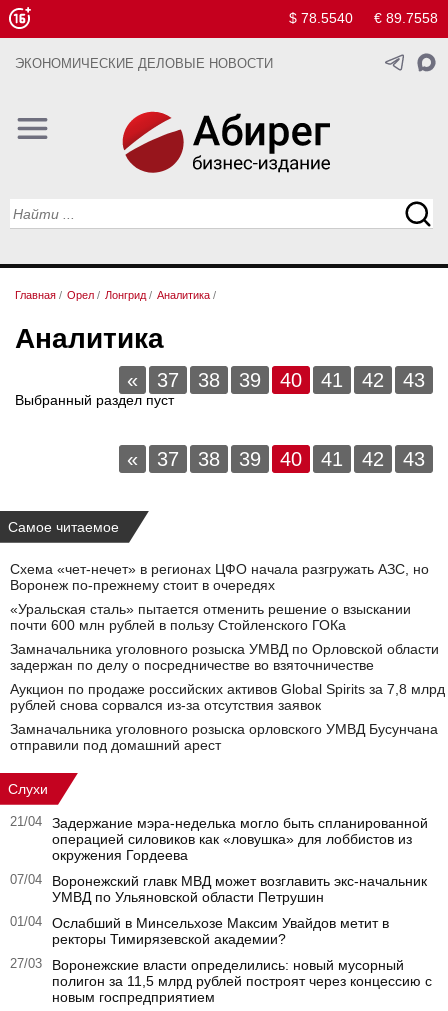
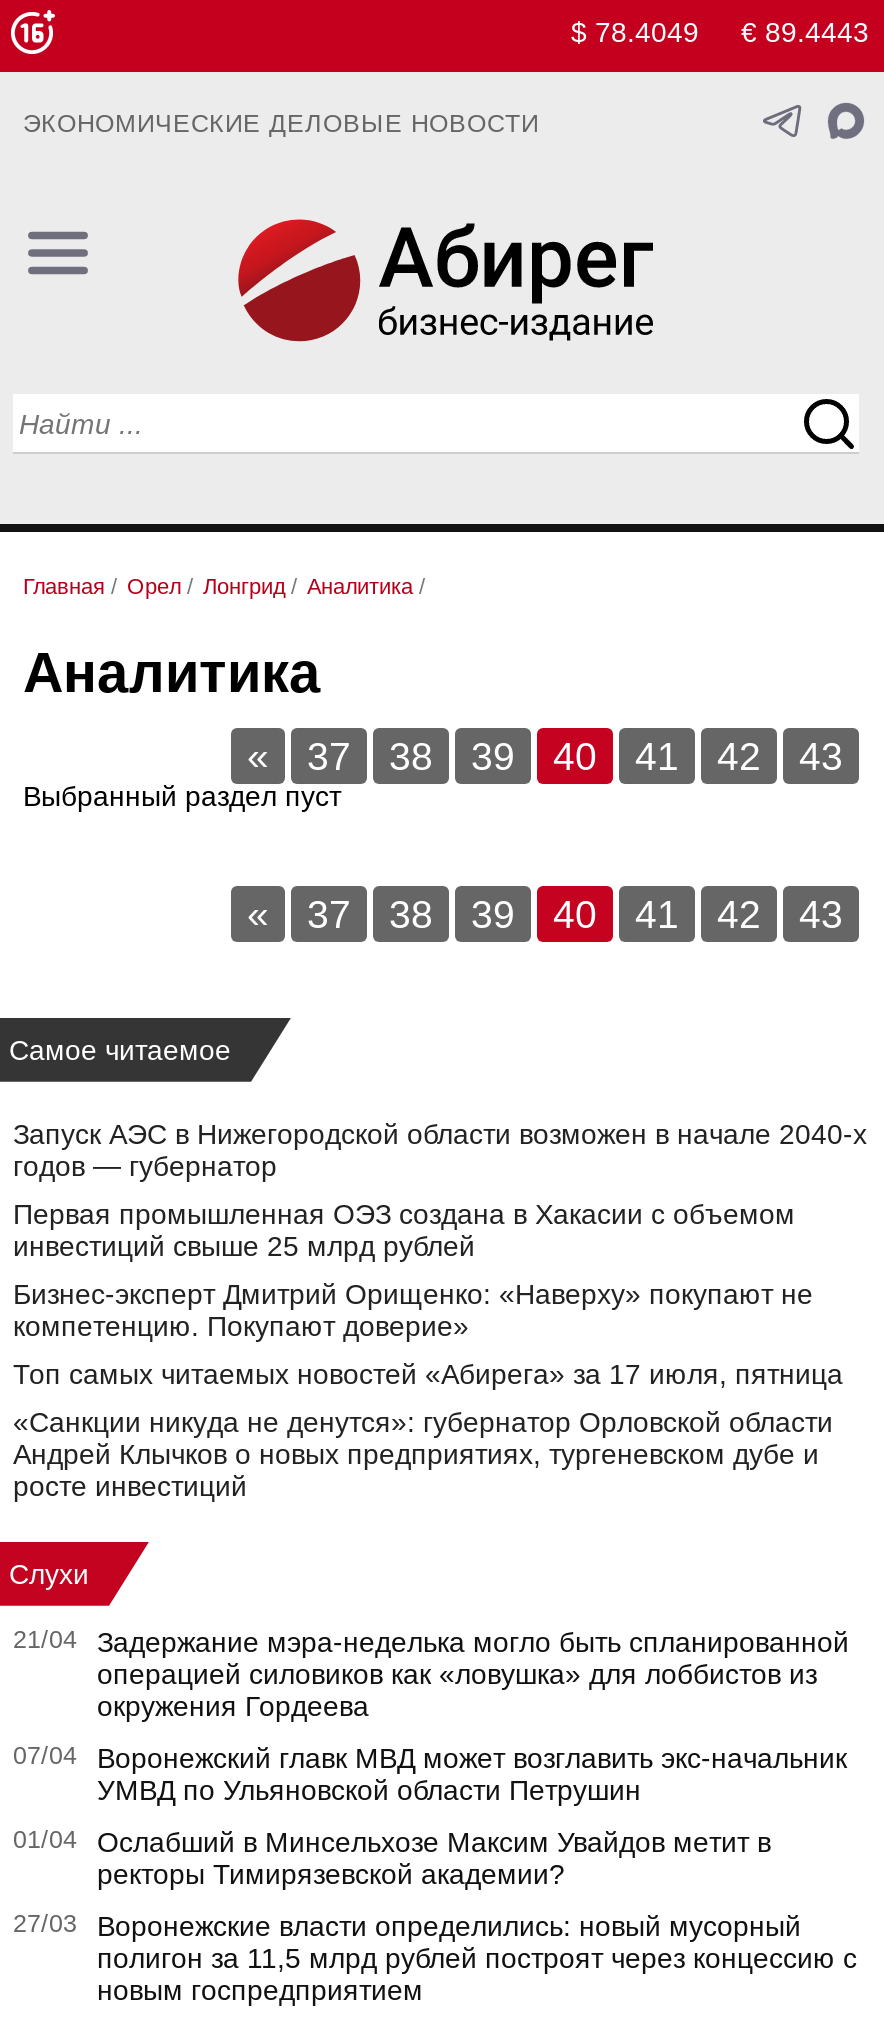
- $ 78.5540
+ $ 78.4049

- € 89.7558
+ € 89.4443

- Схема «чет-нечет» в регионах ЦФО начала разгружать АЗС, но
- Воронеж по‑прежнему стоит в очередях
+ Запуск АЭС в Нижегородской области возможен в начале 2040‑х
+ годов — губернатор

- «Уральская сталь» пытается отменить решение о взыскании
- почти 600 млн рублей в пользу Стойленского ГОКа
+ Первая промышленная ОЭЗ создана в Хакасии с объемом
+ инвестиций свыше 25 млрд рублей

- Замначальника уголовного розыска УМВД по Орловской области
- задержан по делу о посредничестве во взяточничестве
+ Бизнес-эксперт Дмитрий Орищенко: «Наверху» покупают не
+ компетенцию. Покупают доверие»

- Аукцион по продаже российских активов Global Spirits за 7,8 млрд
- рублей снова сорвался из‑за отсутствия заявок
+ Топ самых читаемых новостей «Абирега» за 17 июля, пятница

- Замначальника уголовного розыска орловского УМВД Бусунчана
- отправили под домашний арест
+ «Санкции никуда не денутся»: губернатор Орловской области
+ Андрей Клычков о новых предприятиях, тургеневском дубе и
+ росте инвестиций
